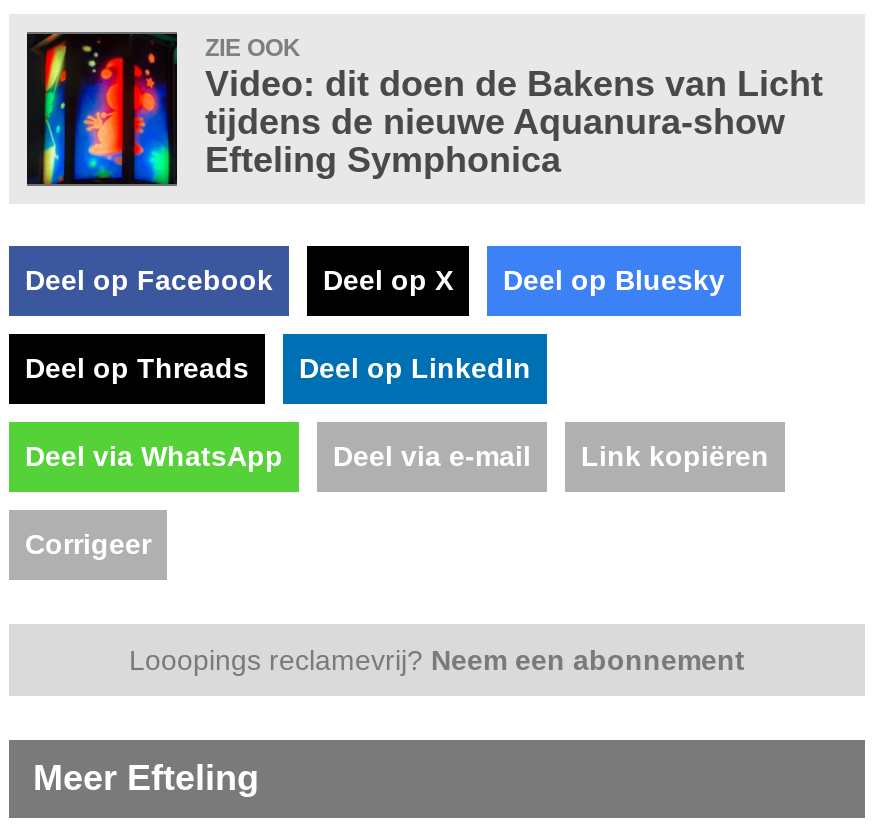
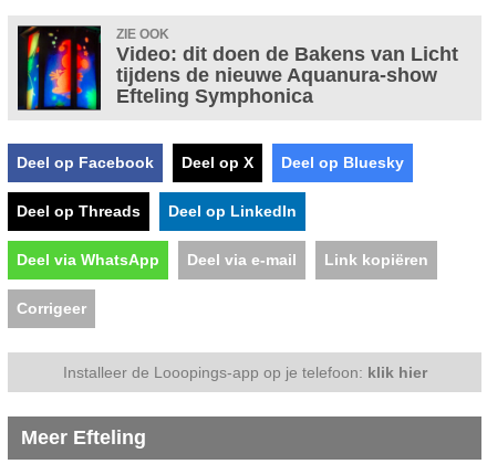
- Looopings reclamevrij? Neem een abonnement
+ Installeer de Looopings-app op je telefoon: klik hier
